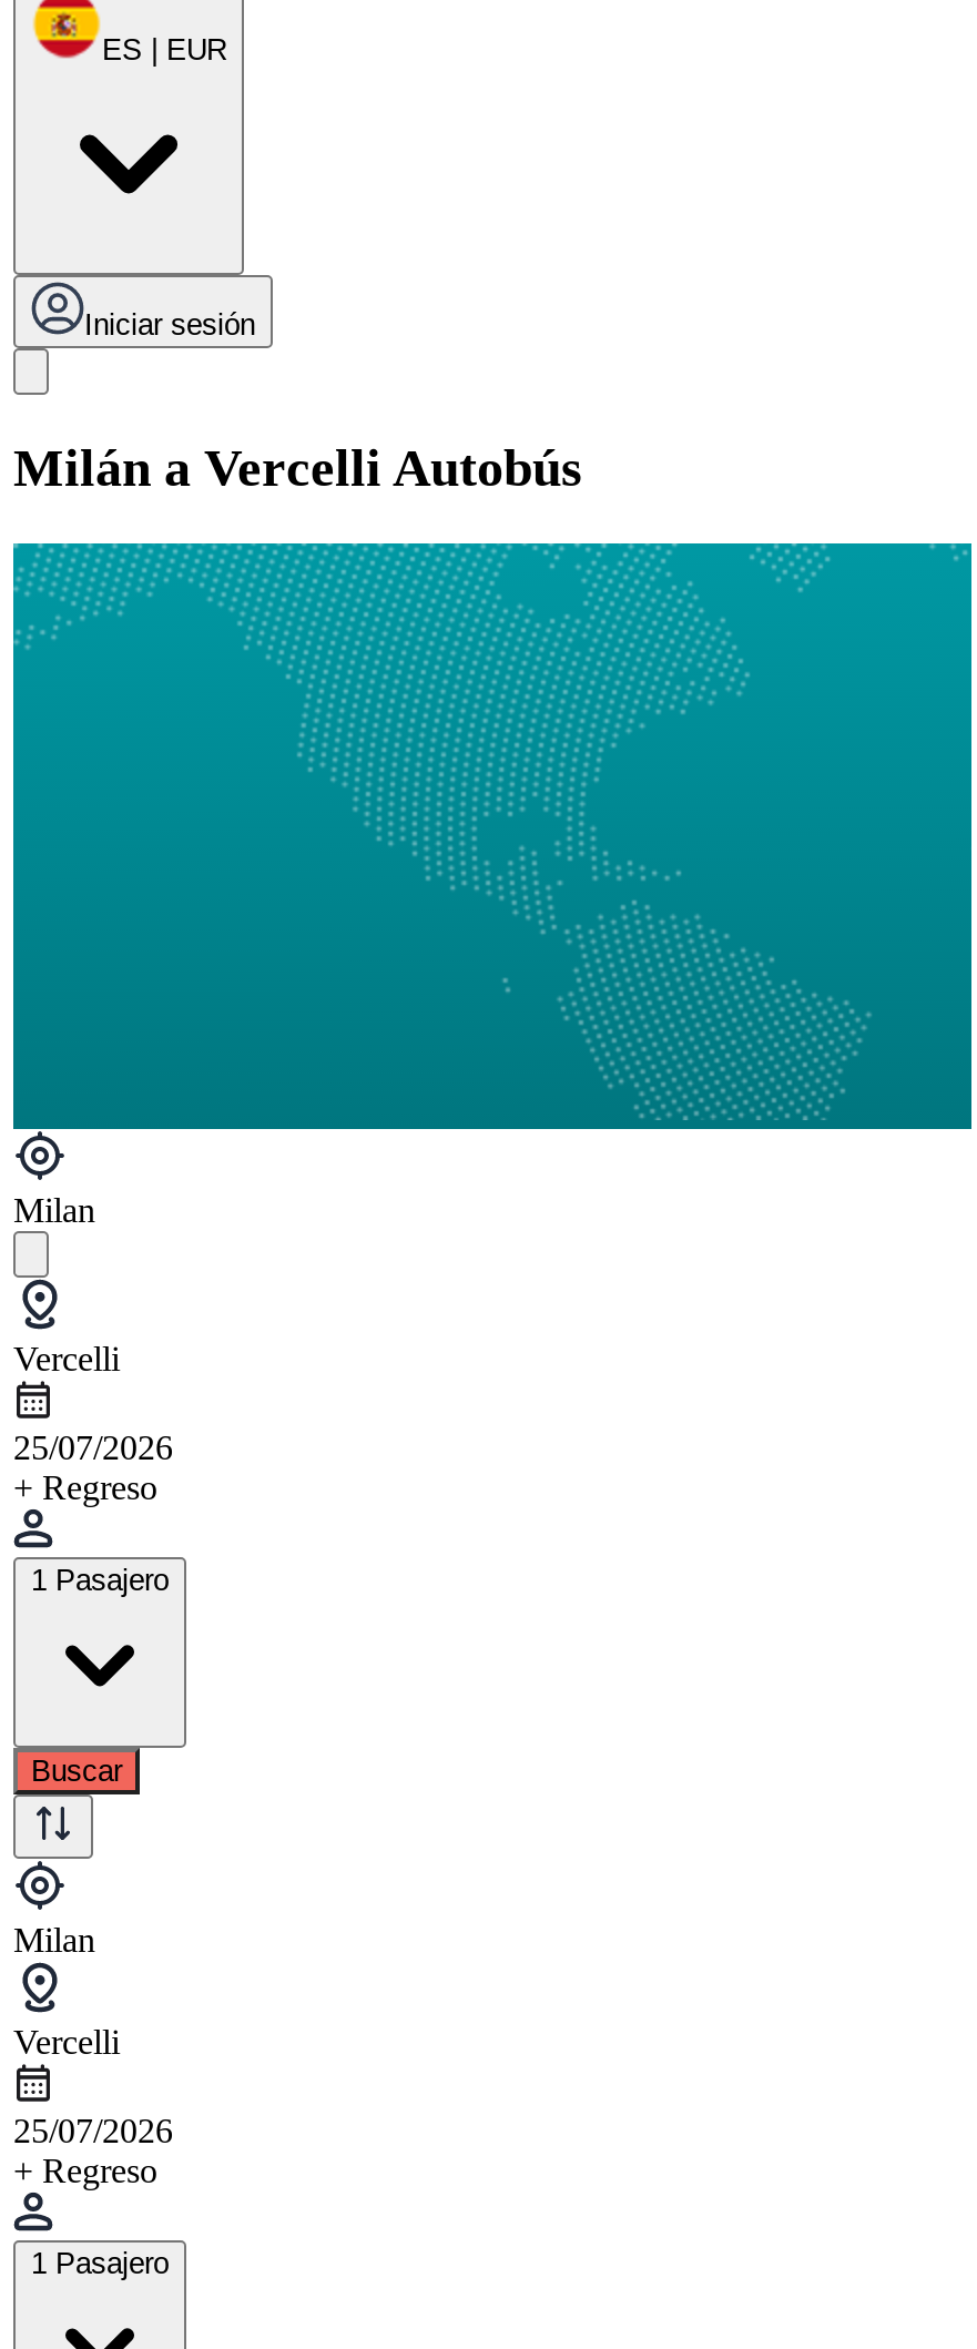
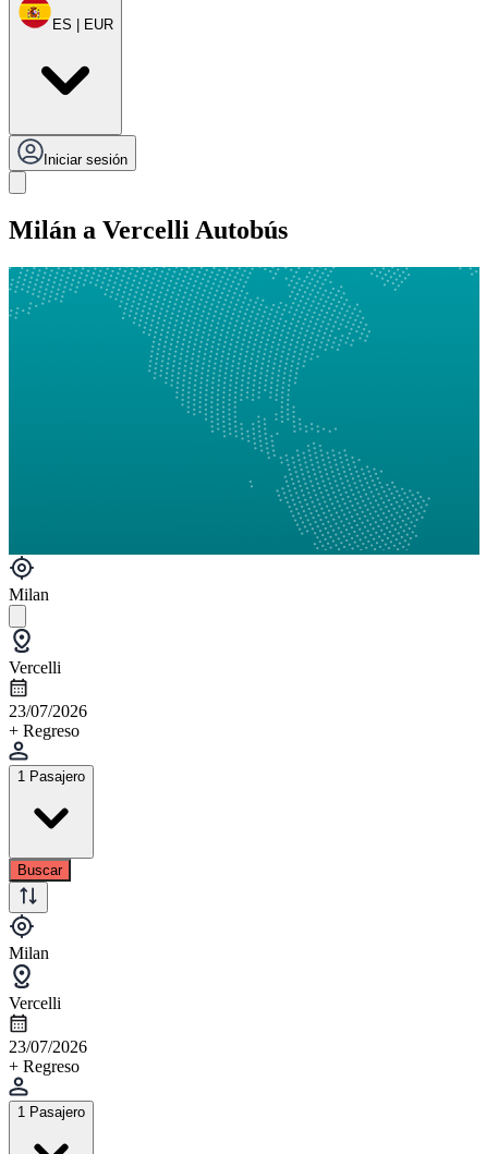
- 25/07/2026
+ 23/07/2026

- 25/07/2026
+ 23/07/2026
